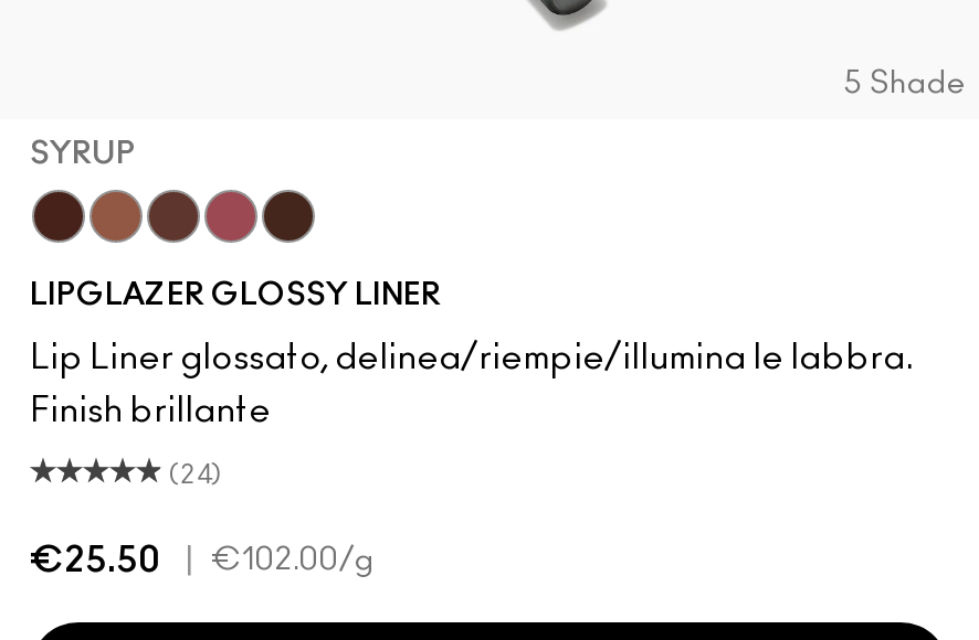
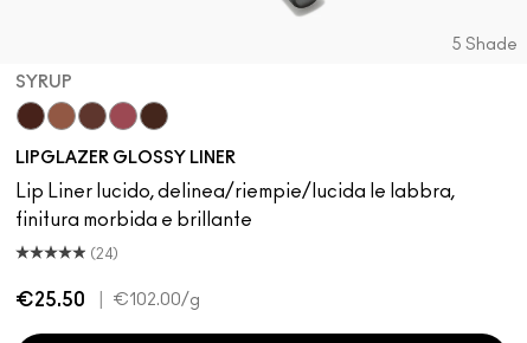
- Lip Liner glossato, delinea/riempie/illumina le labbra.
+ Lip Liner lucido, delinea/riempie/lucida le labbra,

- Finish brillante
+ finitura morbida e brillante
